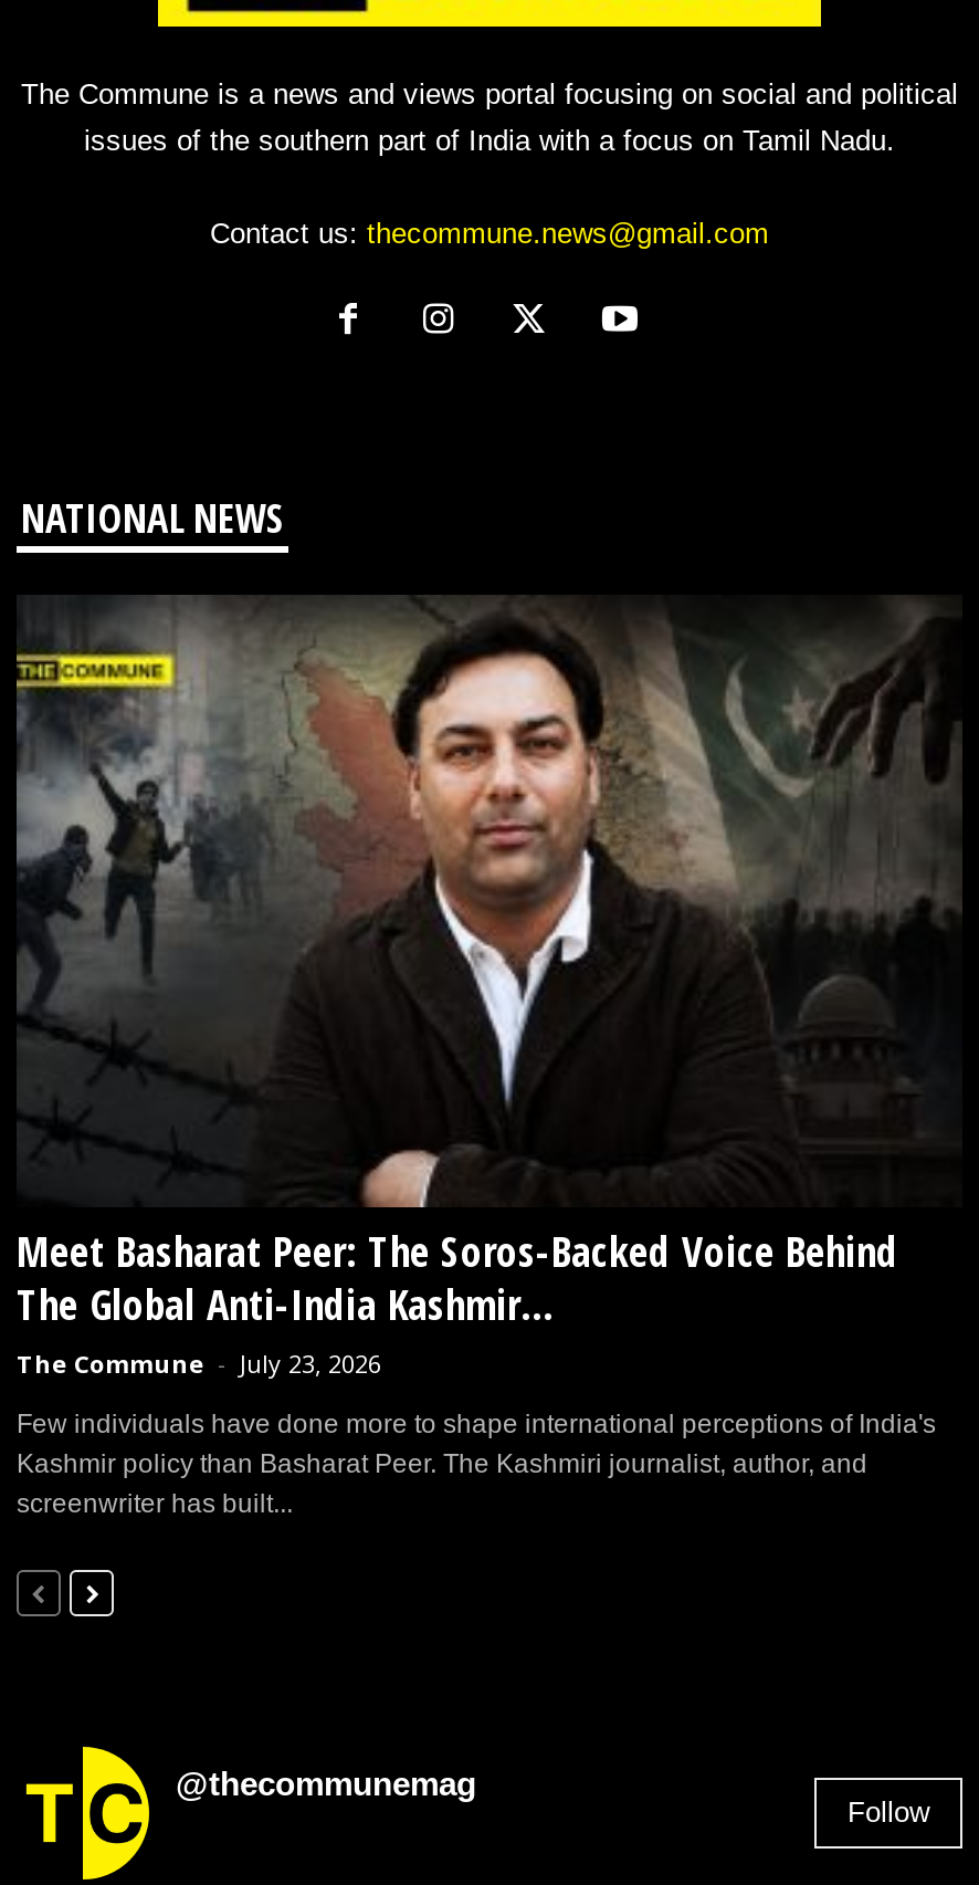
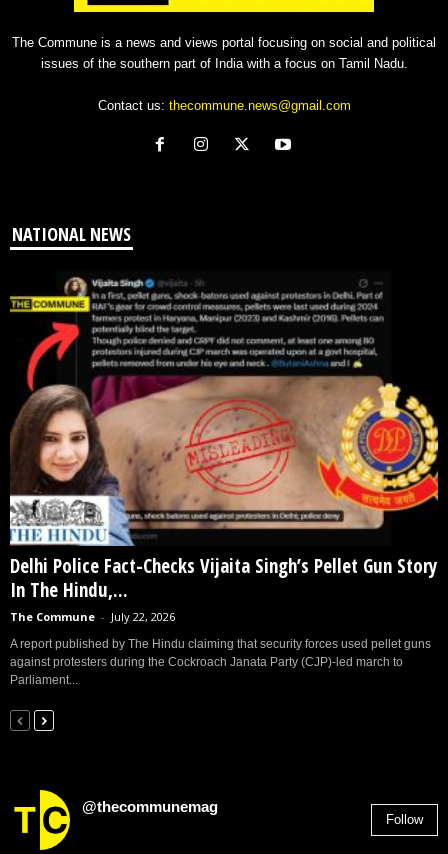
- [image]
- Meet Basharat Peer: The Soros-Backed Voice Behind
- The Global Anti-India Kashmir...
- The Commune - July 23, 2026
+ [image]
+ Delhi Police Fact-Checks Vijaita Singh’s Pellet Gun Story
+ In The Hindu,...
+ The Commune - July 22, 2026

- Few individuals have done more to shape international perceptions of India's
- Kashmir policy than Basharat Peer. The Kashmiri journalist, author, and
- screenwriter has built...
+ A report published by The Hindu claiming that security forces used pellet guns
+ against protesters during the Cockroach Janata Party (CJP)-led march to
+ Parliament...
